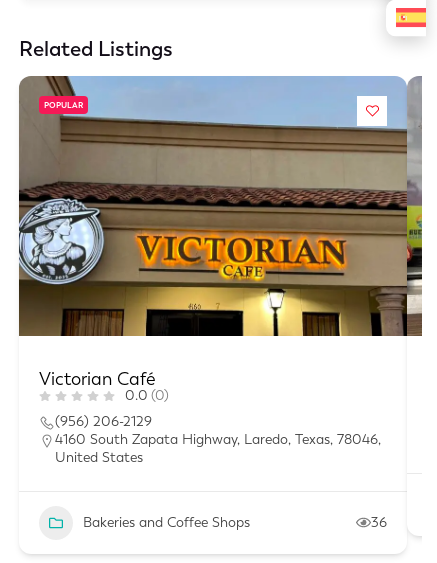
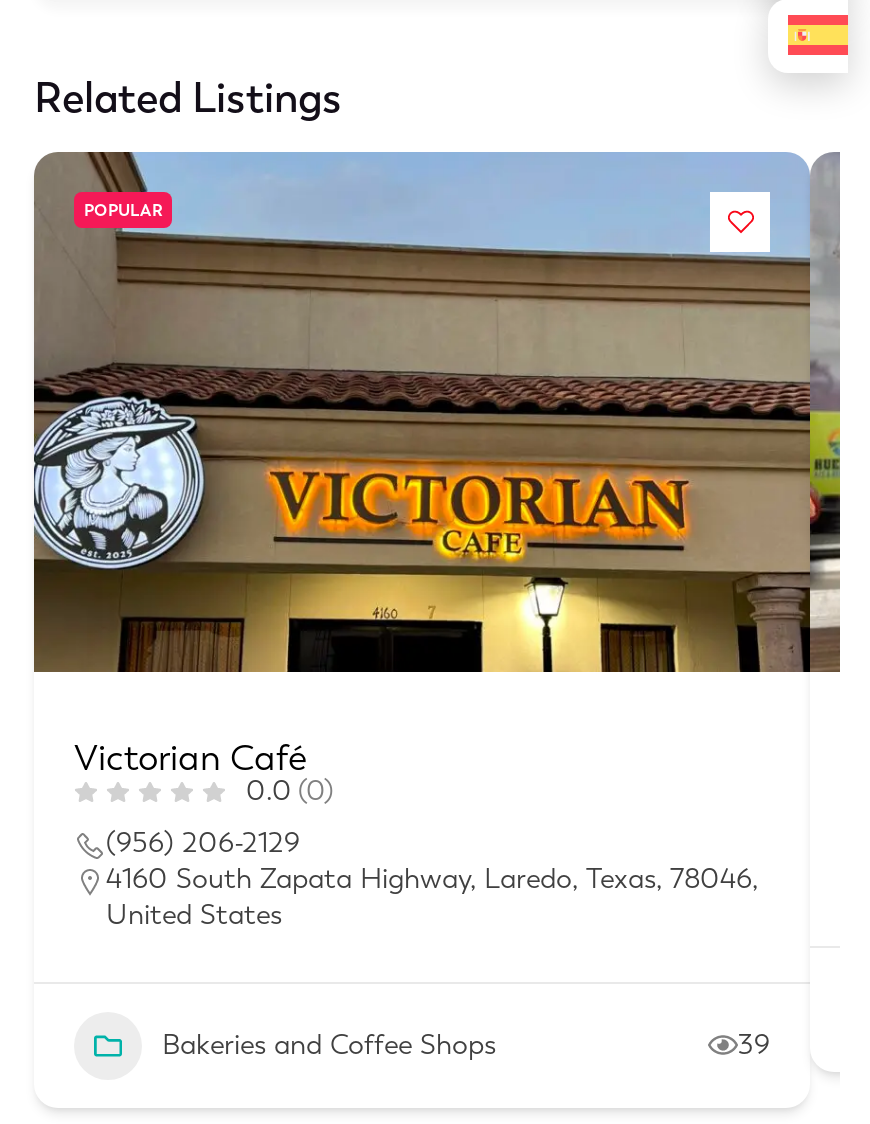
- 36
+ 39
